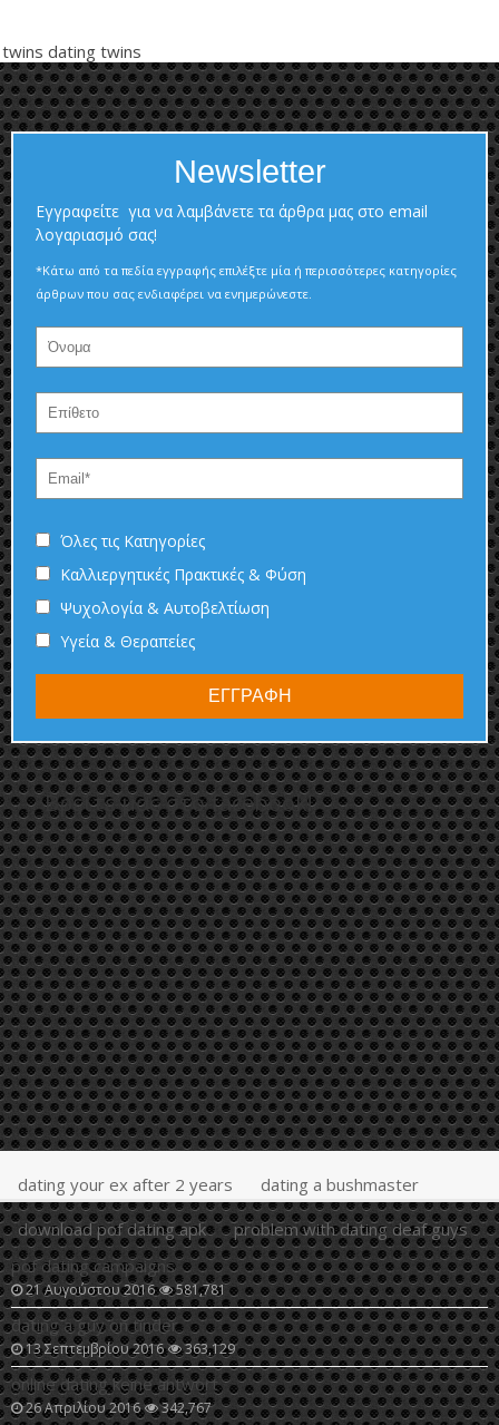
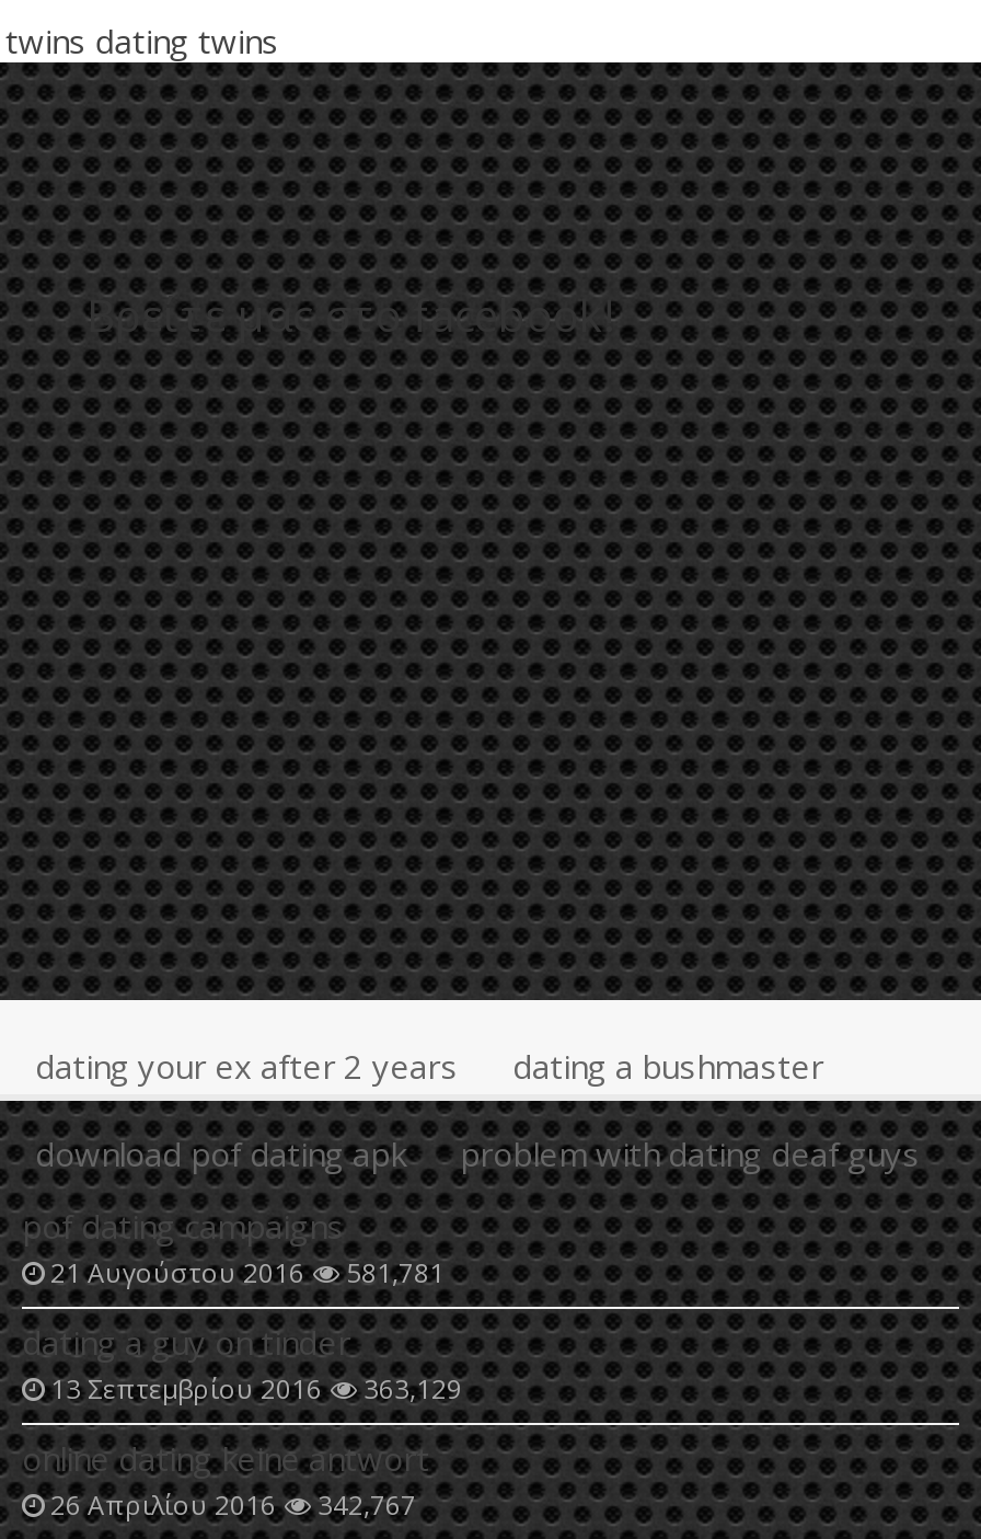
- [image]
- Newsletter
- Εγγραφείτε για να λαμβάνετε τα άρθρα μας στο email
- λογαριασμό σας!
- *Κάτω από τα πεδία εγγραφής επιλέξτε μία ή περισσότερες κατηγορίες
- άρθρων που σας ενδιαφέρει να ενημερώνεστε.

- Όλες τις Κατηγορίες
- Καλλιεργητικές Πρακτικές & Φύση
- Ψυχολογία & Αυτοβελτίωση
- Υγεία & Θεραπείες
- ΕΓΓΡΑΦΗ
